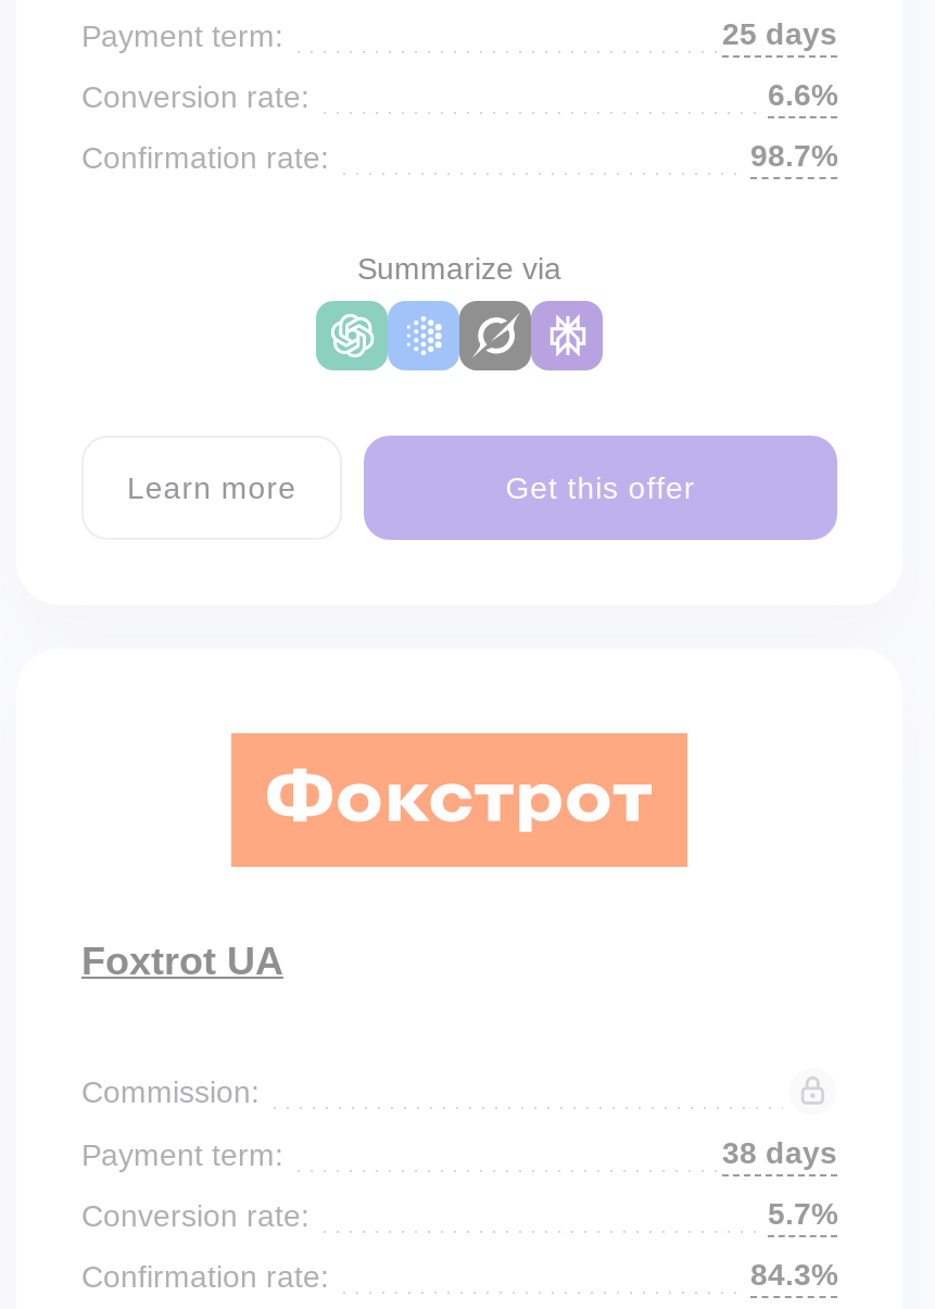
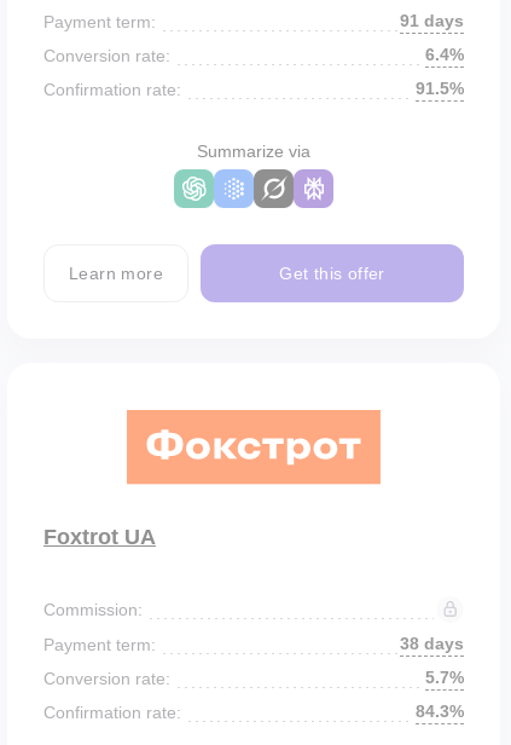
- 25 days
+ 91 days

- 6.6%
+ 6.4%

- 98.7%
+ 91.5%
